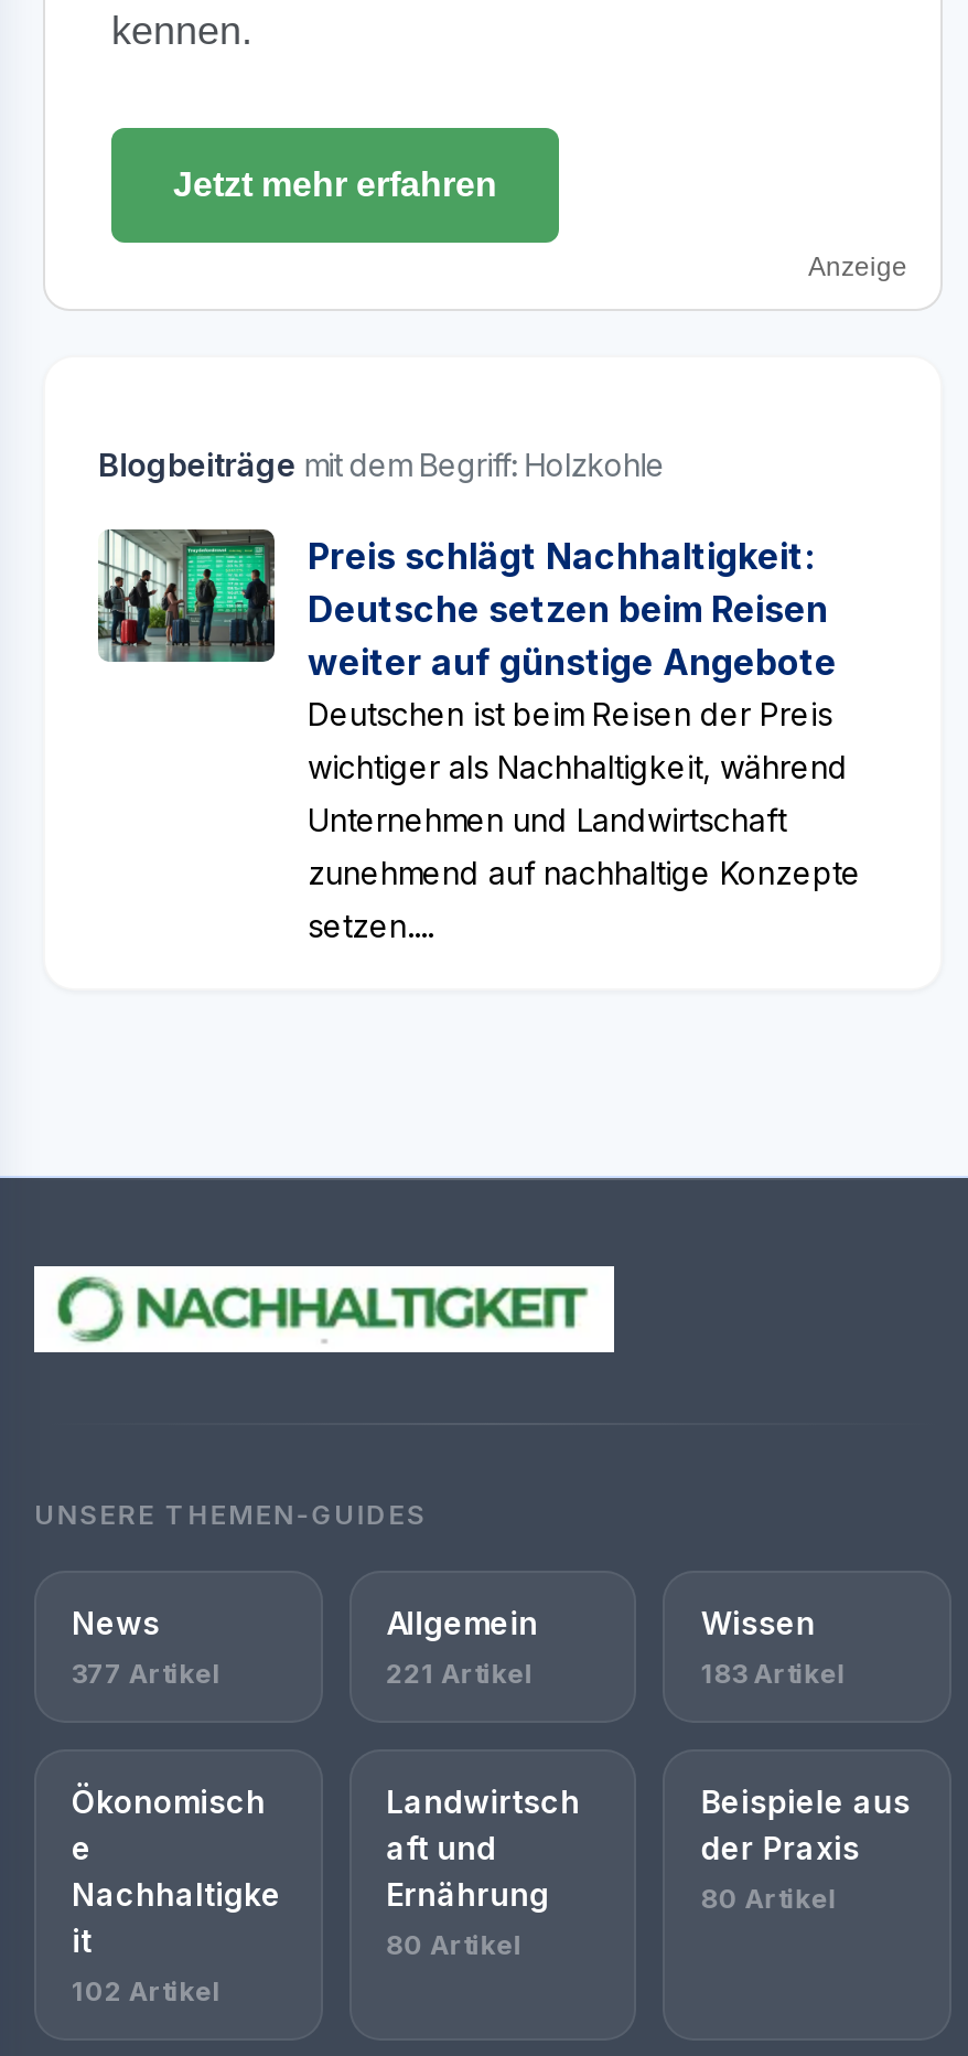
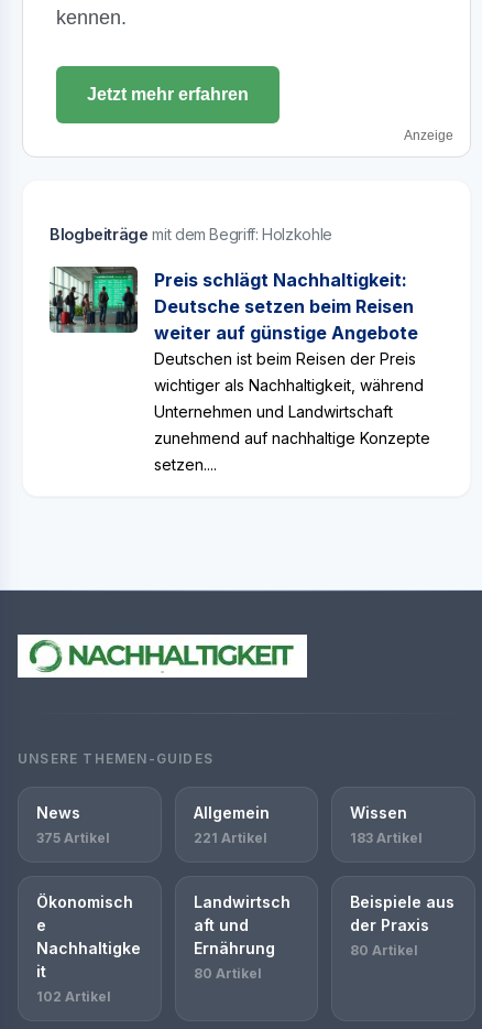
- 377 Artikel
+ 375 Artikel
